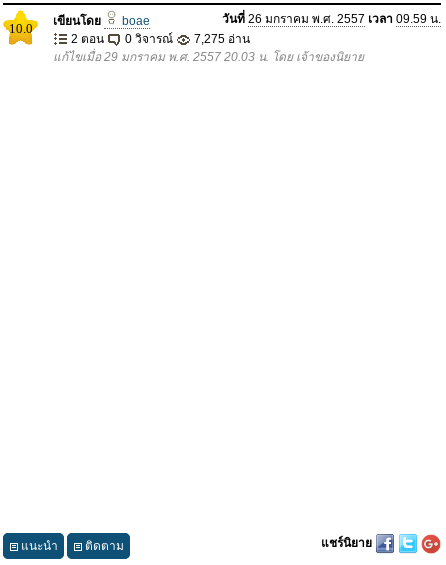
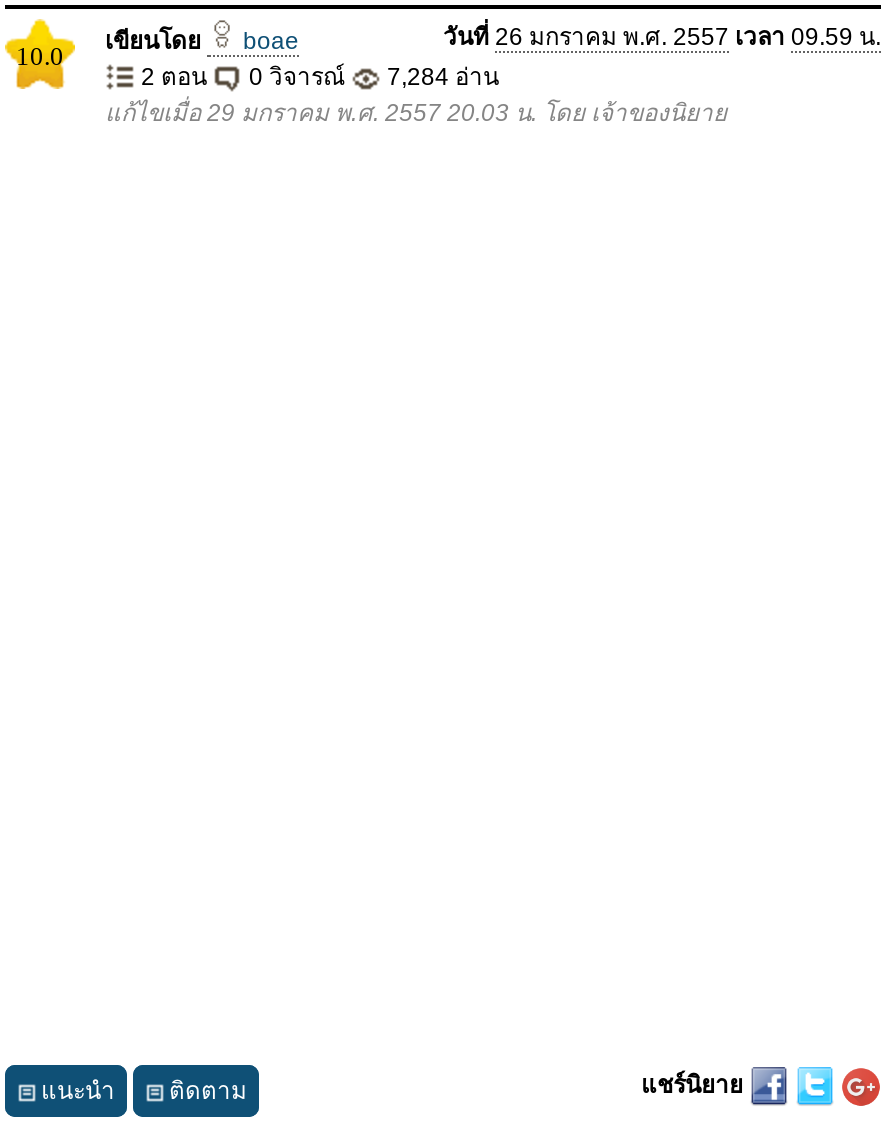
- 2 ตอน 0 วิจารณ์ 7,275 อ่าน
+ 2 ตอน 0 วิจารณ์ 7,284 อ่าน
